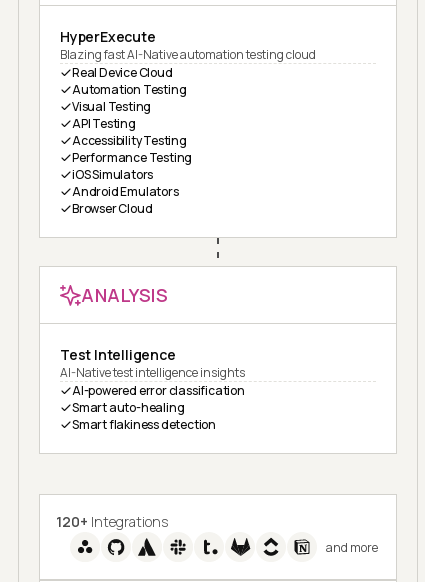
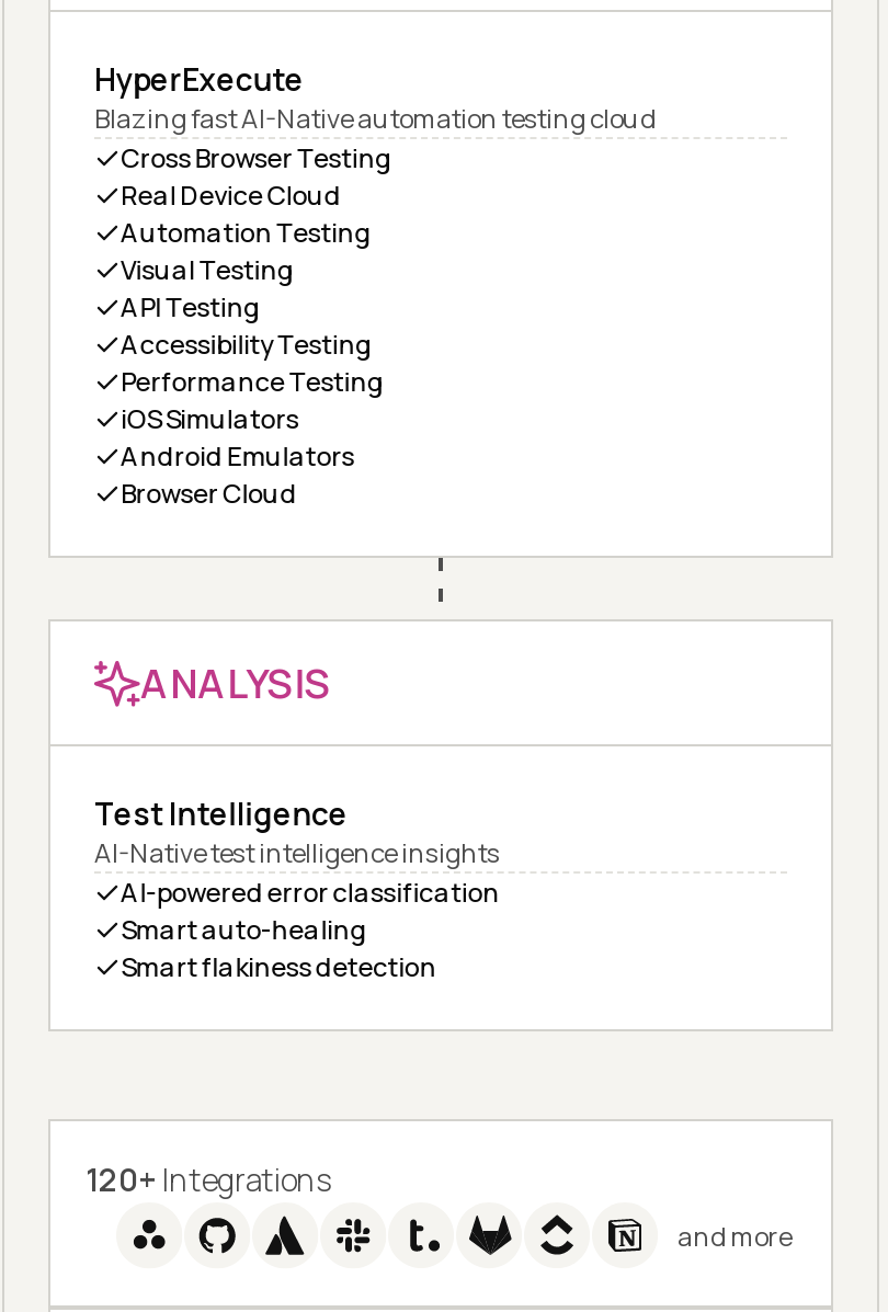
+ Cross Browser Testing
